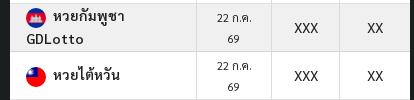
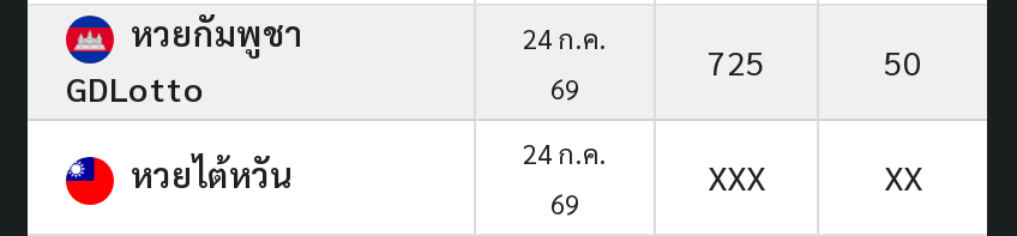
- 22 ก.ค.
+ 24 ก.ค.

- XXX
- XX
+ 725
+ 50

- 22 ก.ค.
+ 24 ก.ค.
